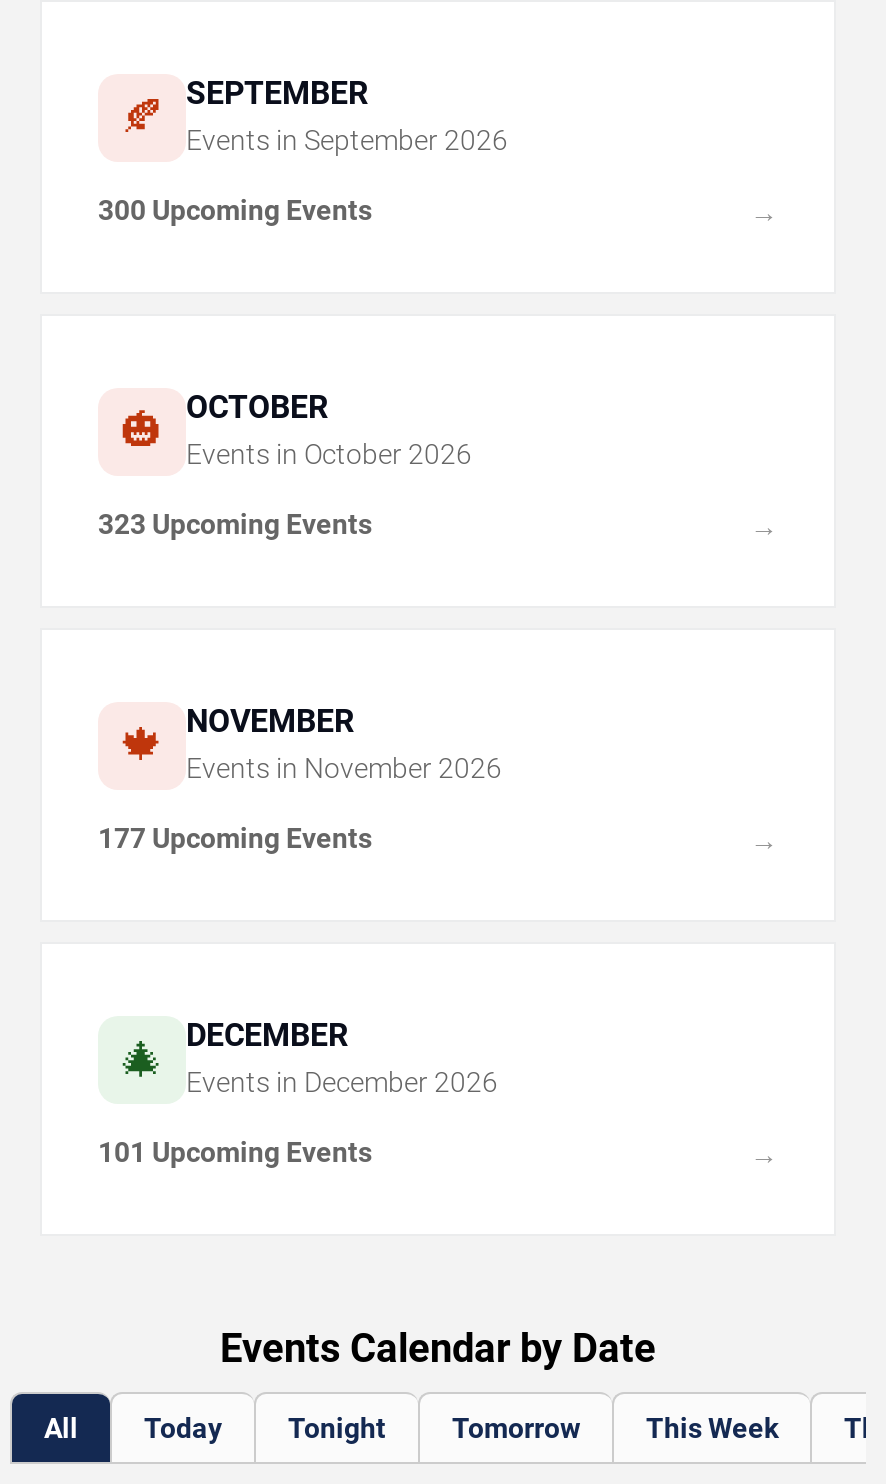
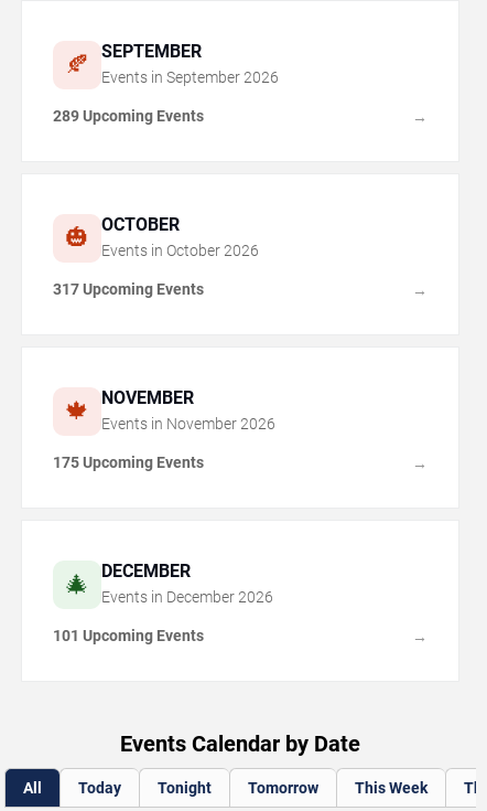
- 300 Upcoming Events
+ 289 Upcoming Events

- 323 Upcoming Events
+ 317 Upcoming Events

- 177 Upcoming Events
+ 175 Upcoming Events
